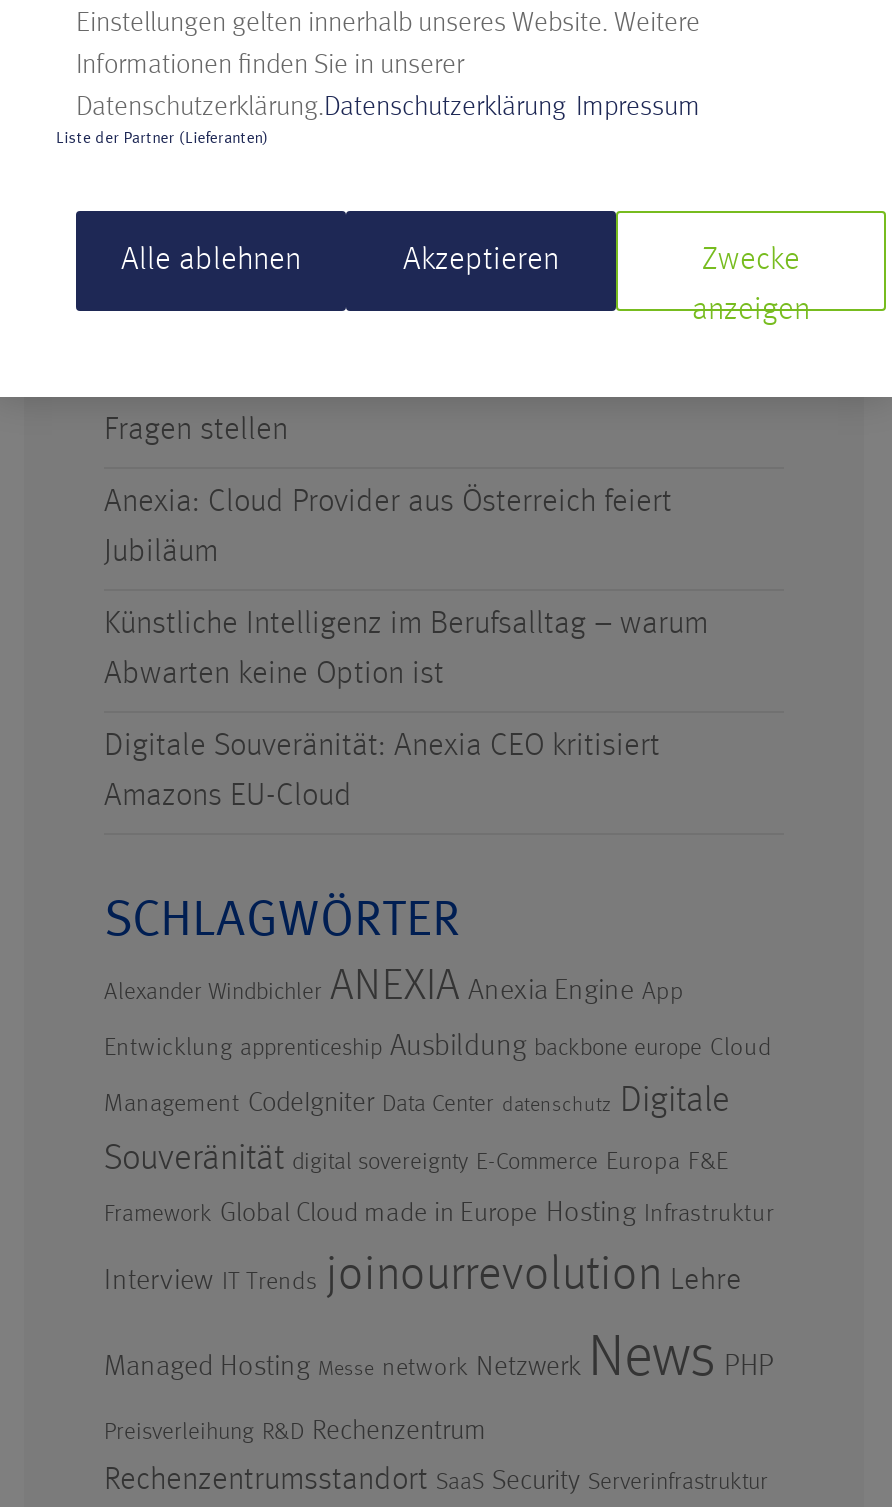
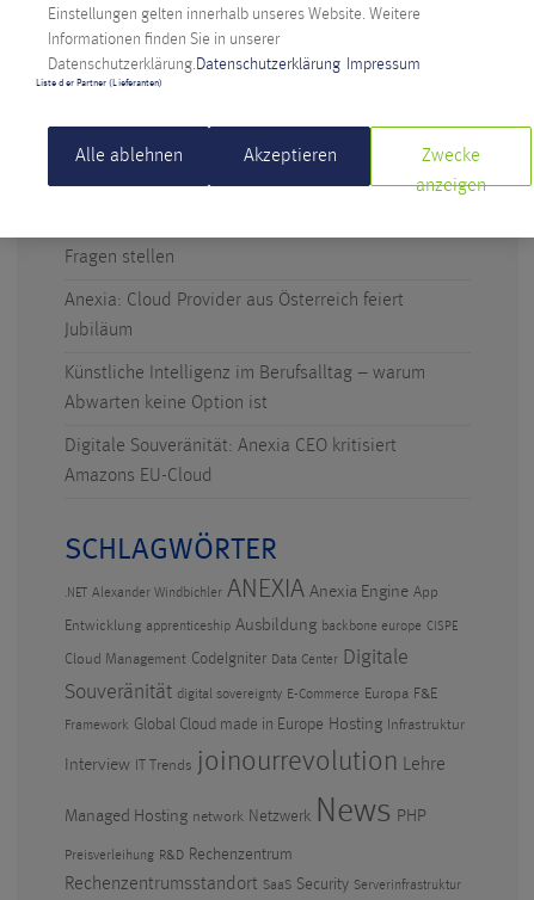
- Alexander Windbichler ANEXIA Anexia Engine App
+ .NET Alexander Windbichler ANEXIA Anexia Engine App

- Entwicklung apprenticeship Ausbildung backbone europe Cloud
+ Entwicklung apprenticeship Ausbildung backbone europe CISPE

- Management CodeIgniter Data Center datenschutz Digitale
+ Cloud Management CodeIgniter Data Center Digitale

- Managed Hosting Messe network Netzwerk News PHP
+ Managed Hosting network Netzwerk News PHP
